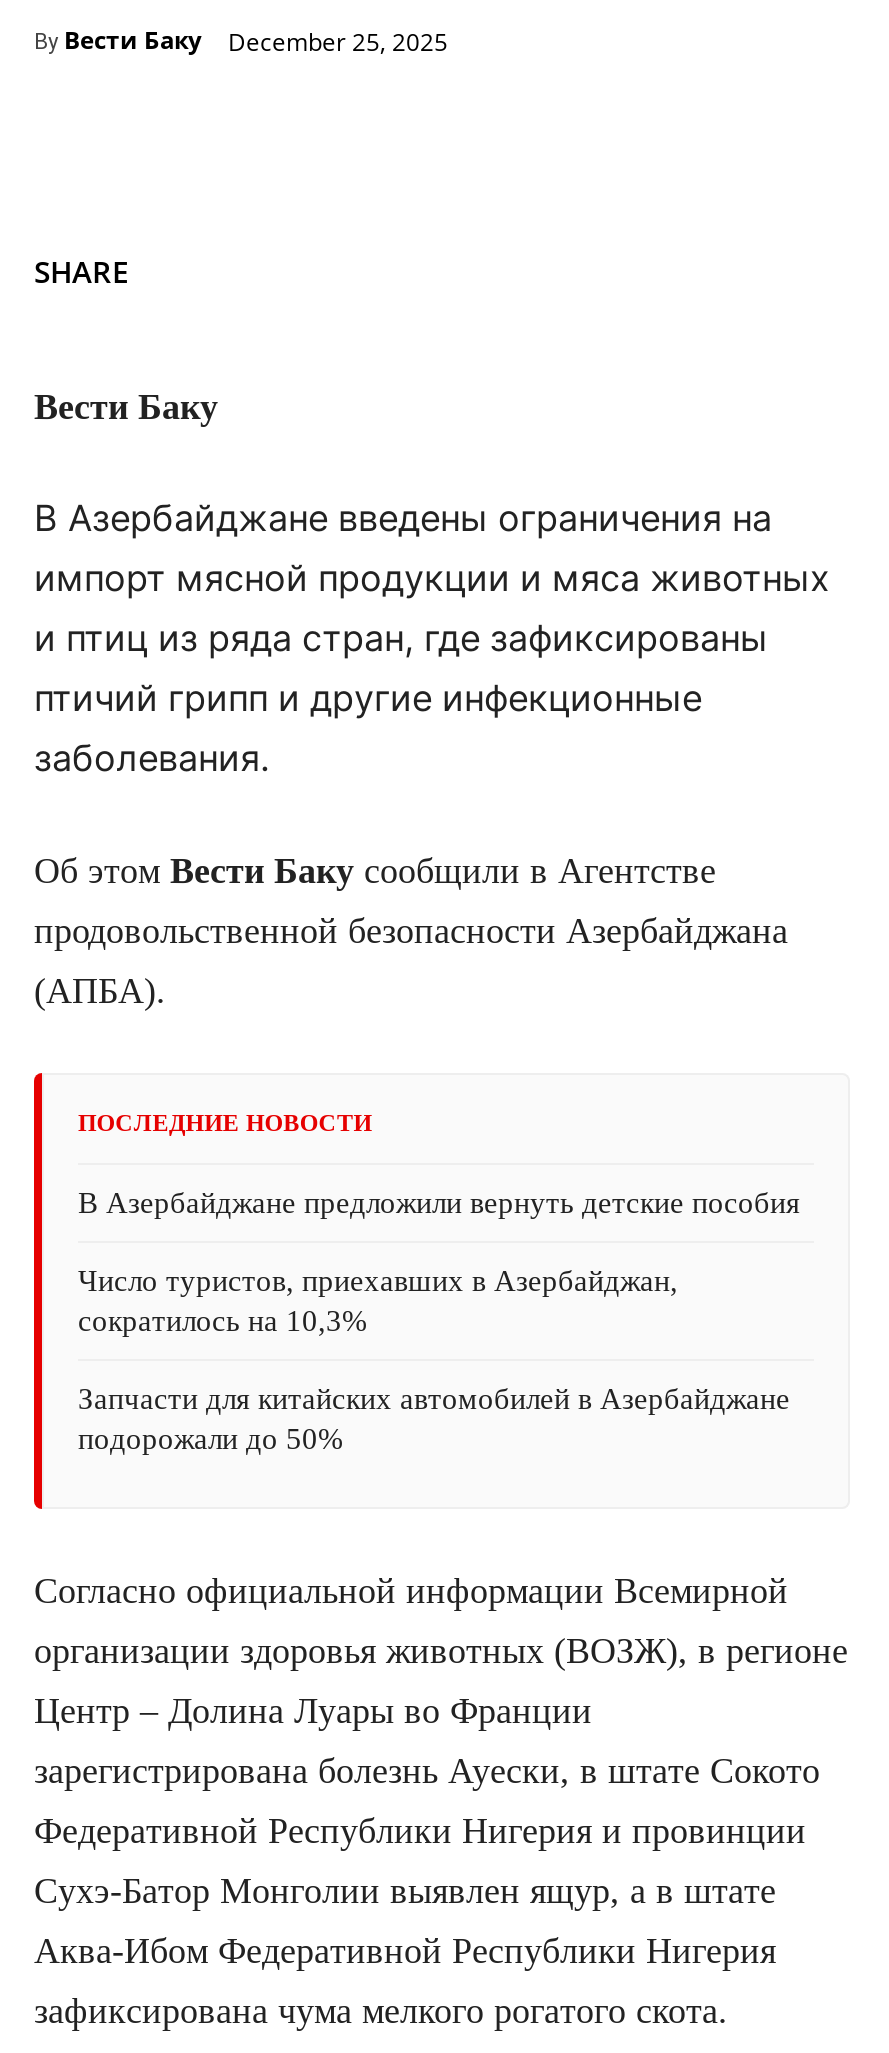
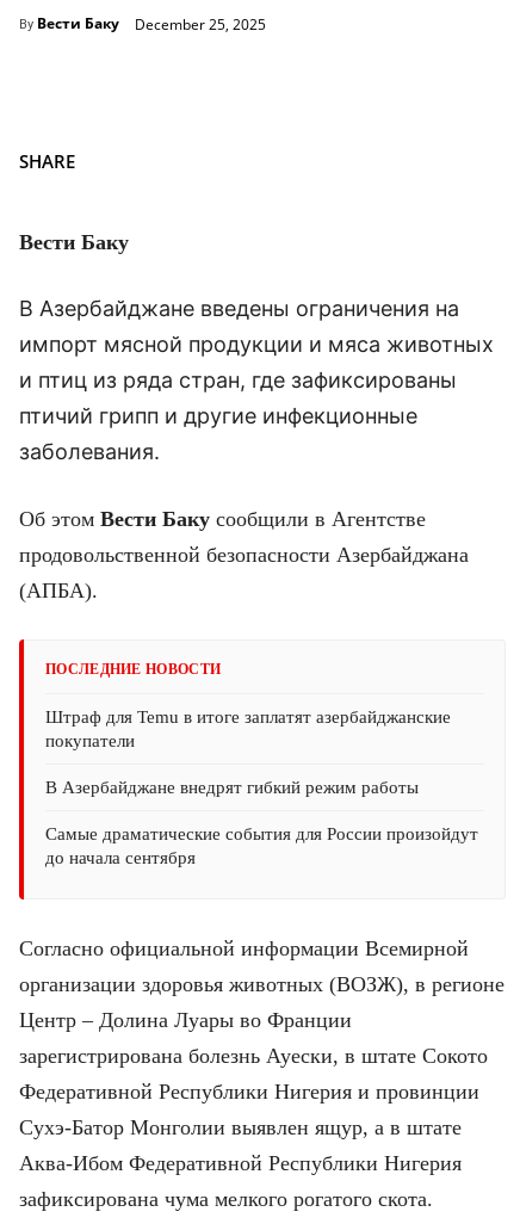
- В Азербайджане предложили вернуть детские пособия
+ Штраф для Temu в итоге заплатят азербайджанские
+ покупатели

- Число туристов, приехавших в Азербайджан,
- сократилось на 10,3%
+ В Азербайджане внедрят гибкий режим работы

- Запчасти для китайских автомобилей в Азербайджане
- подорожали до 50%
+ Самые драматические события для России произойдут
+ до начала сентября
